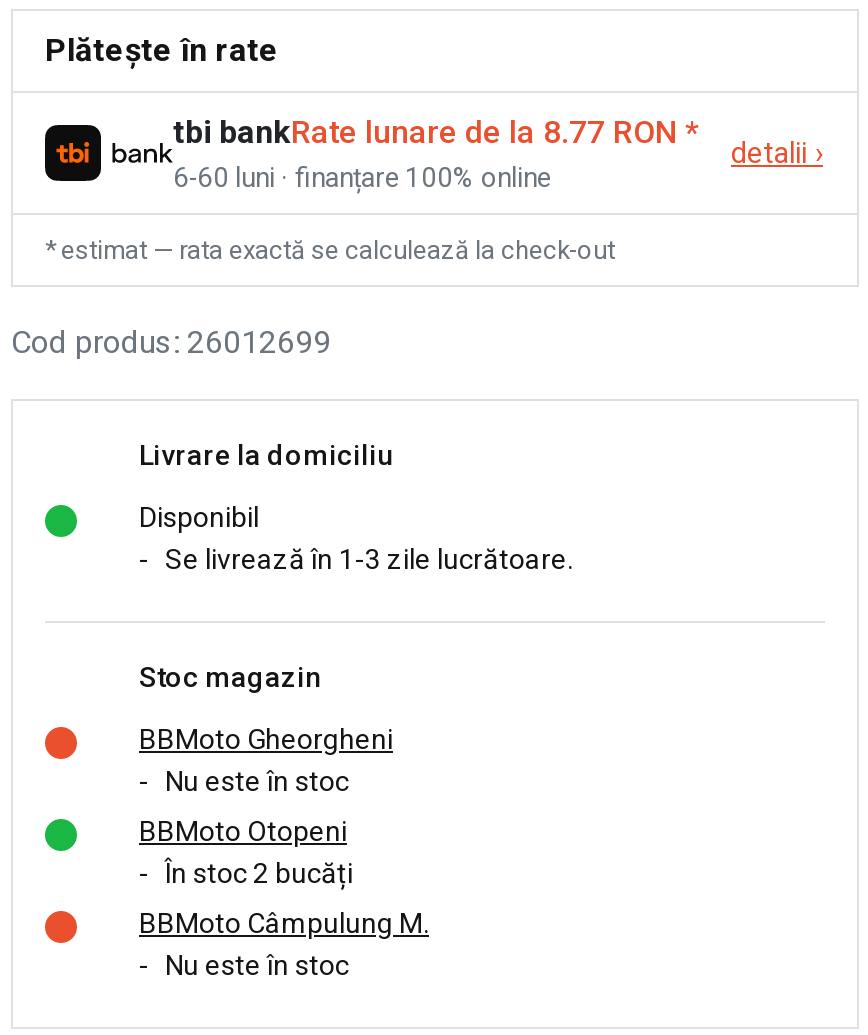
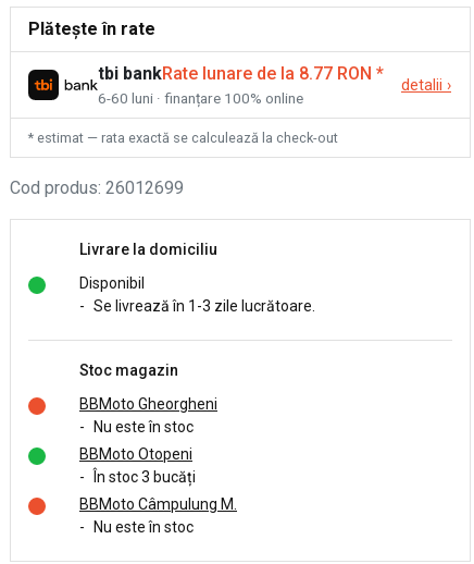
- - În stoc 2 bucăți
+ - În stoc 3 bucăți
